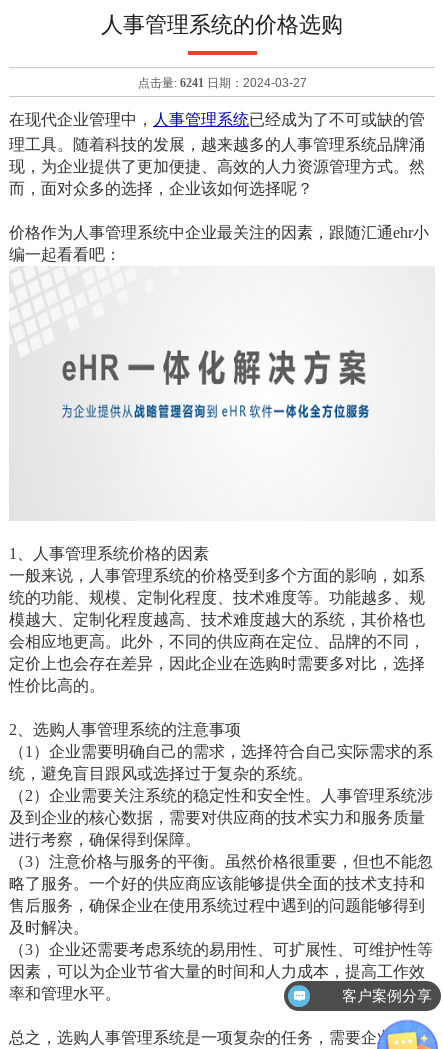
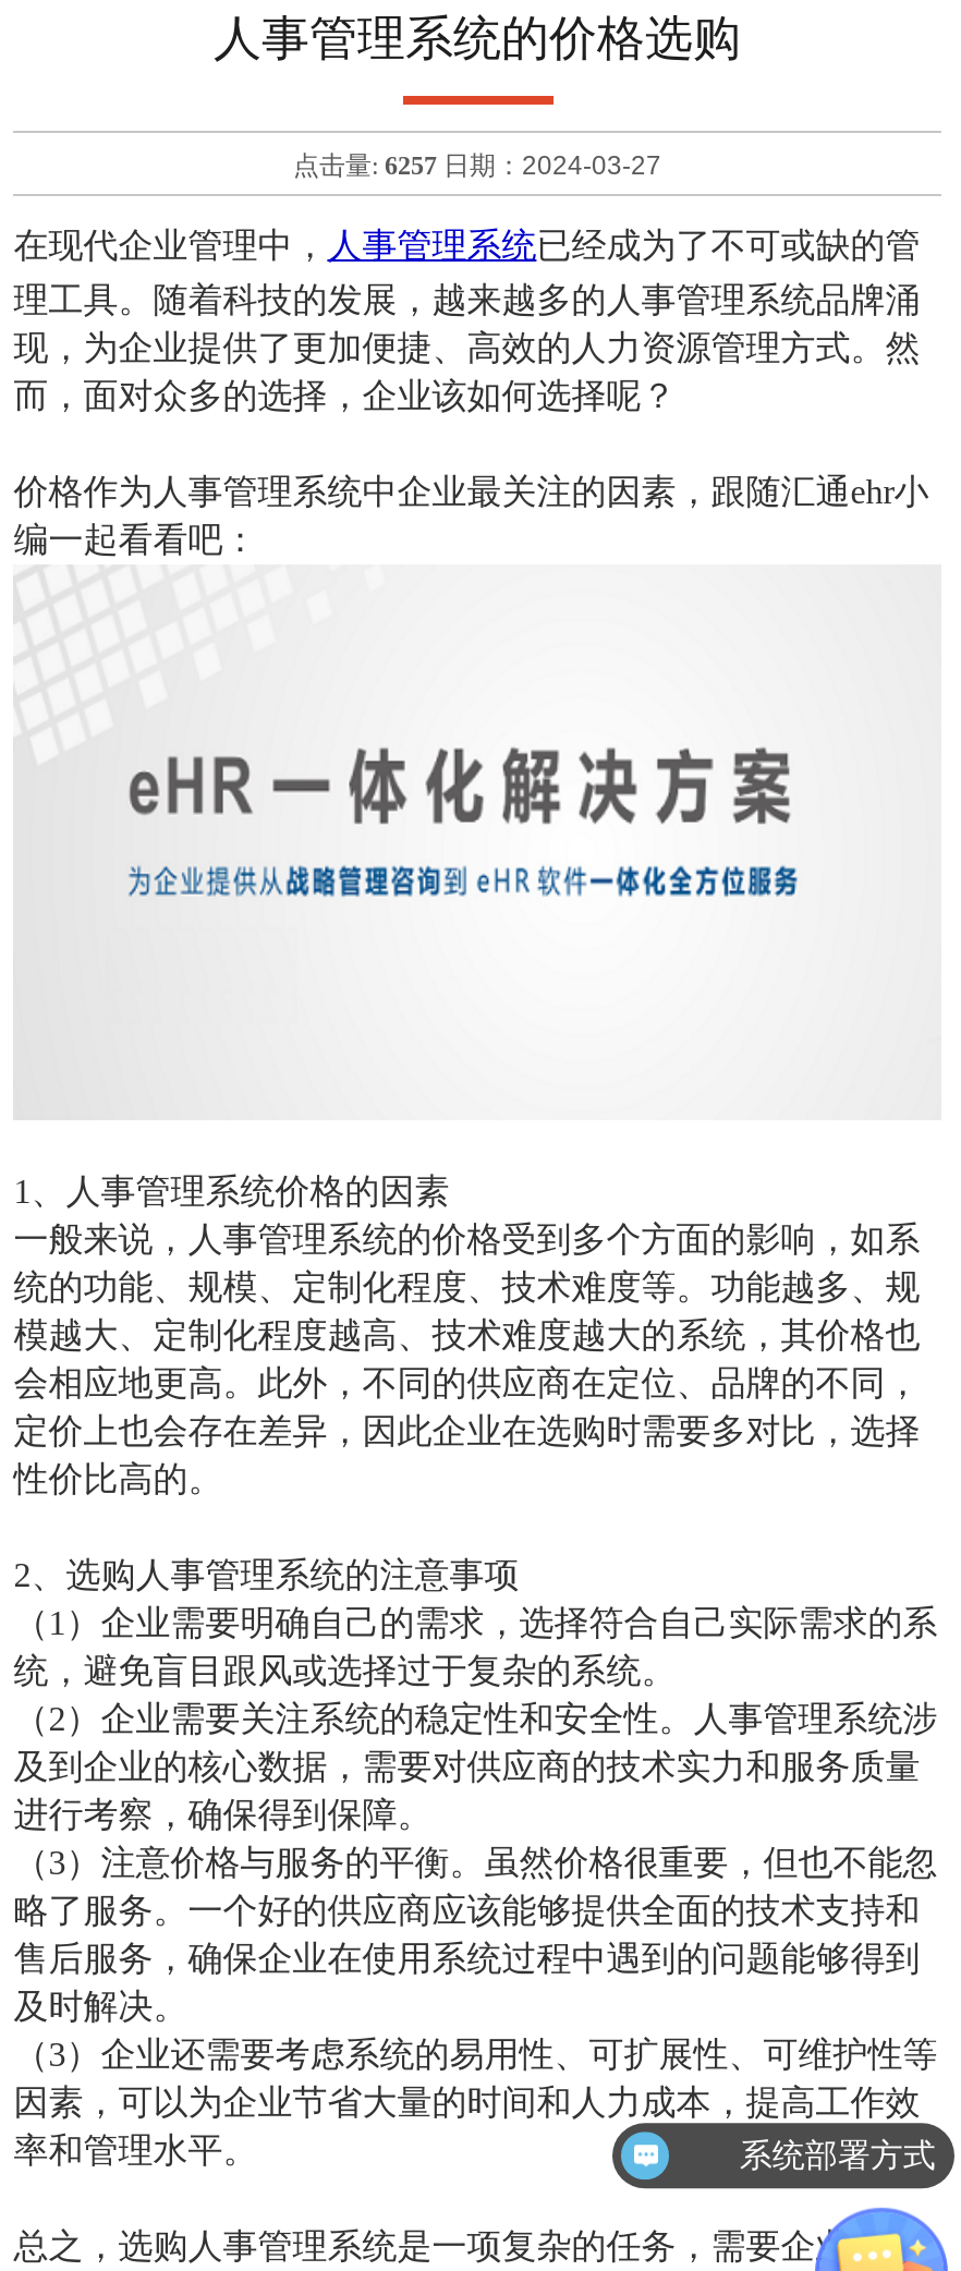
- 点击量: 6241 日期：2024-03-27
+ 点击量: 6257 日期：2024-03-27

- 客户案例分享
+ 系统部署方式
